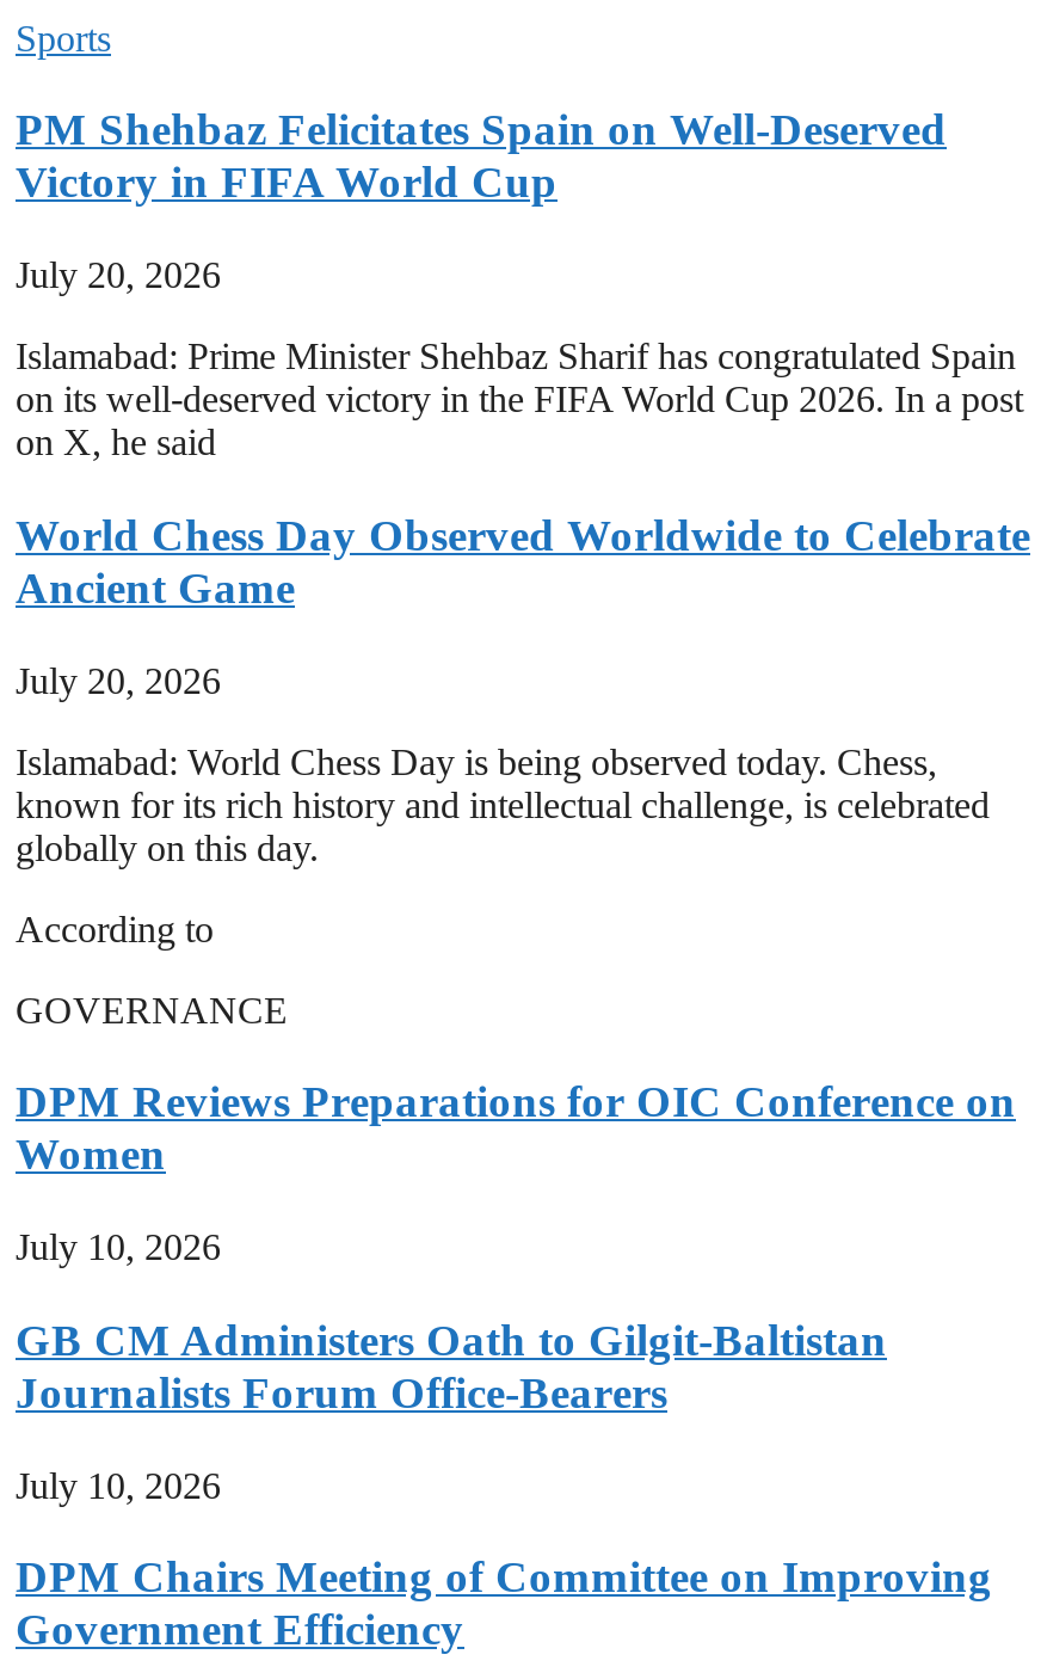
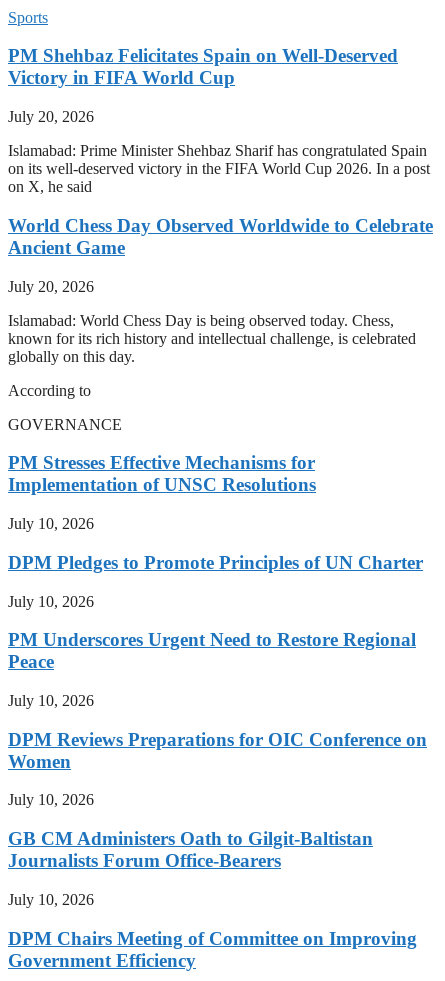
+ PM Stresses Effective Mechanisms for
+ Implementation of UNSC Resolutions
+ July 10, 2026
+ DPM Pledges to Promote Principles of UN Charter
+ July 10, 2026
+ PM Underscores Urgent Need to Restore Regional
+ Peace
+ July 10, 2026
